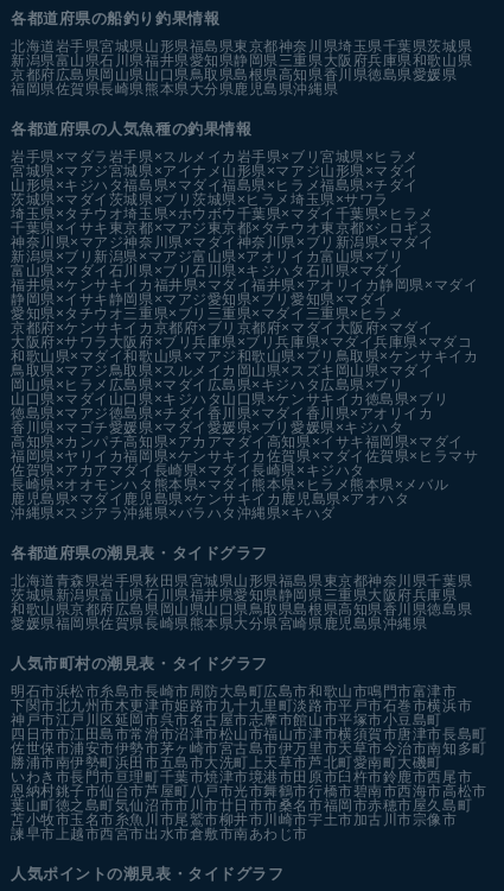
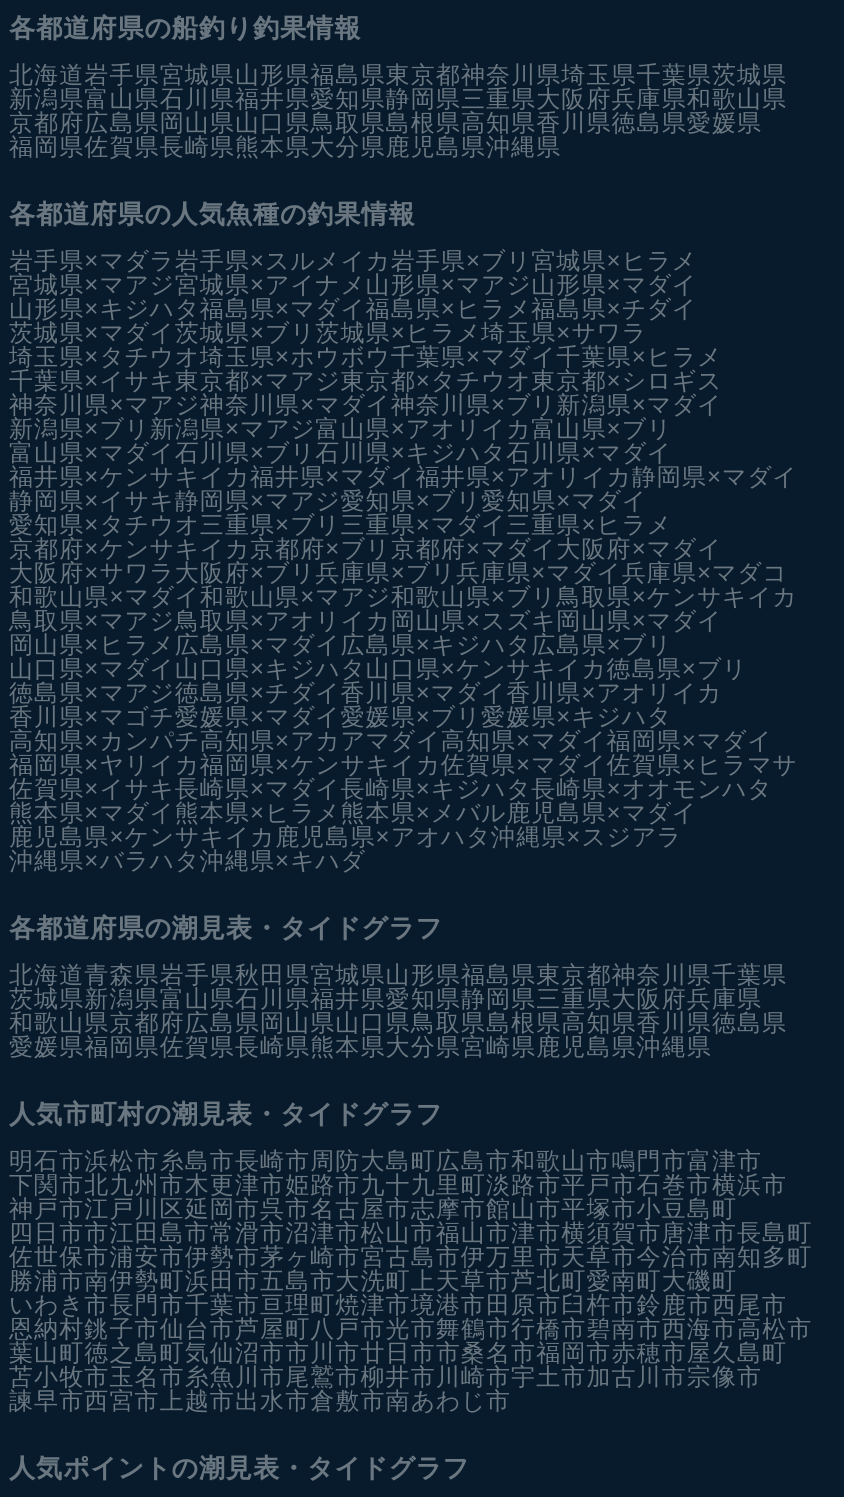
- 鳥取県×マアジ鳥取県×スルメイカ岡山県×スズキ岡山県×マダイ
+ 鳥取県×マアジ鳥取県×アオリイカ岡山県×スズキ岡山県×マダイ

- 高知県×カンパチ高知県×アカアマダイ高知県×イサキ福岡県×マダイ
+ 高知県×カンパチ高知県×アカアマダイ高知県×マダイ福岡県×マダイ

- 佐賀県×アカアマダイ長崎県×マダイ長崎県×キジハタ
- 長崎県×オオモンハタ熊本県×マダイ熊本県×ヒラメ熊本県×メバル
- 鹿児島県×マダイ鹿児島県×ケンサキイカ鹿児島県×アオハタ
- 沖縄県×スジアラ沖縄県×バラハタ沖縄県×キハダ
+ 佐賀県×イサキ長崎県×マダイ長崎県×キジハタ長崎県×オオモンハタ
+ 熊本県×マダイ熊本県×ヒラメ熊本県×メバル鹿児島県×マダイ
+ 鹿児島県×ケンサキイカ鹿児島県×アオハタ沖縄県×スジアラ
+ 沖縄県×バラハタ沖縄県×キハダ

- いわき市長門市亘理町千葉市焼津市境港市田原市臼杵市鈴鹿市西尾市
+ いわき市長門市千葉市亘理町焼津市境港市田原市臼杵市鈴鹿市西尾市

- 諫早市上越市西宮市出水市倉敷市南あわじ市
+ 諫早市西宮市上越市出水市倉敷市南あわじ市
